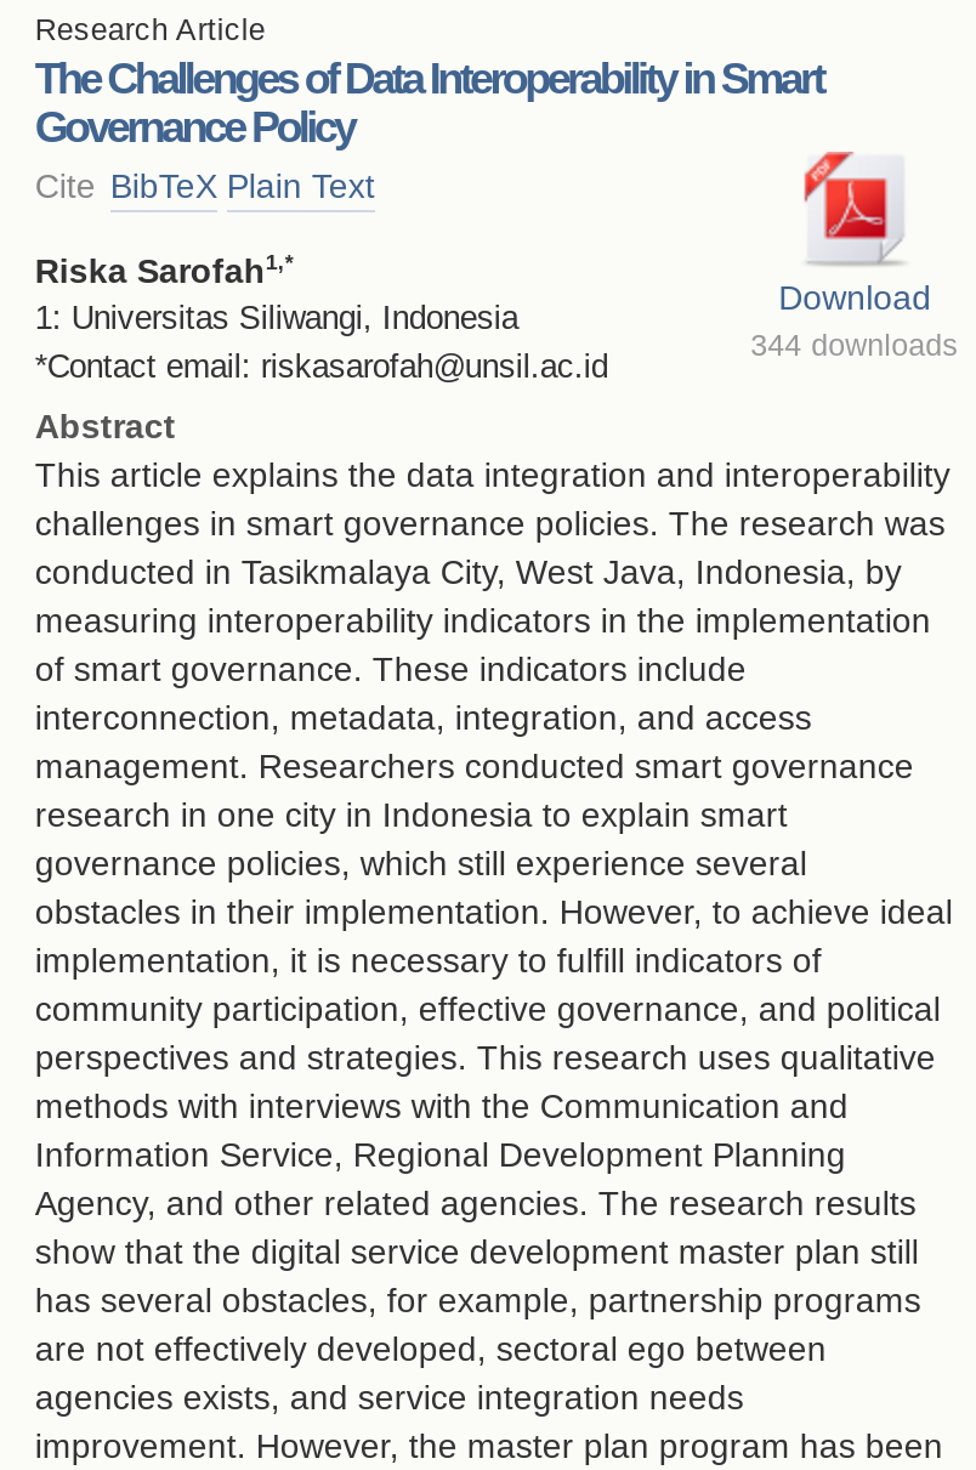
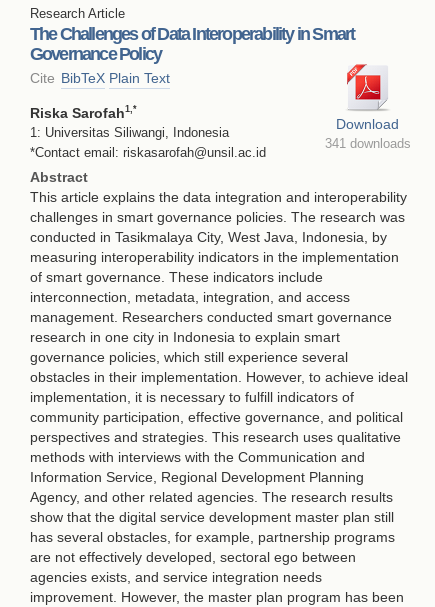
- 344 downloads
+ 341 downloads
